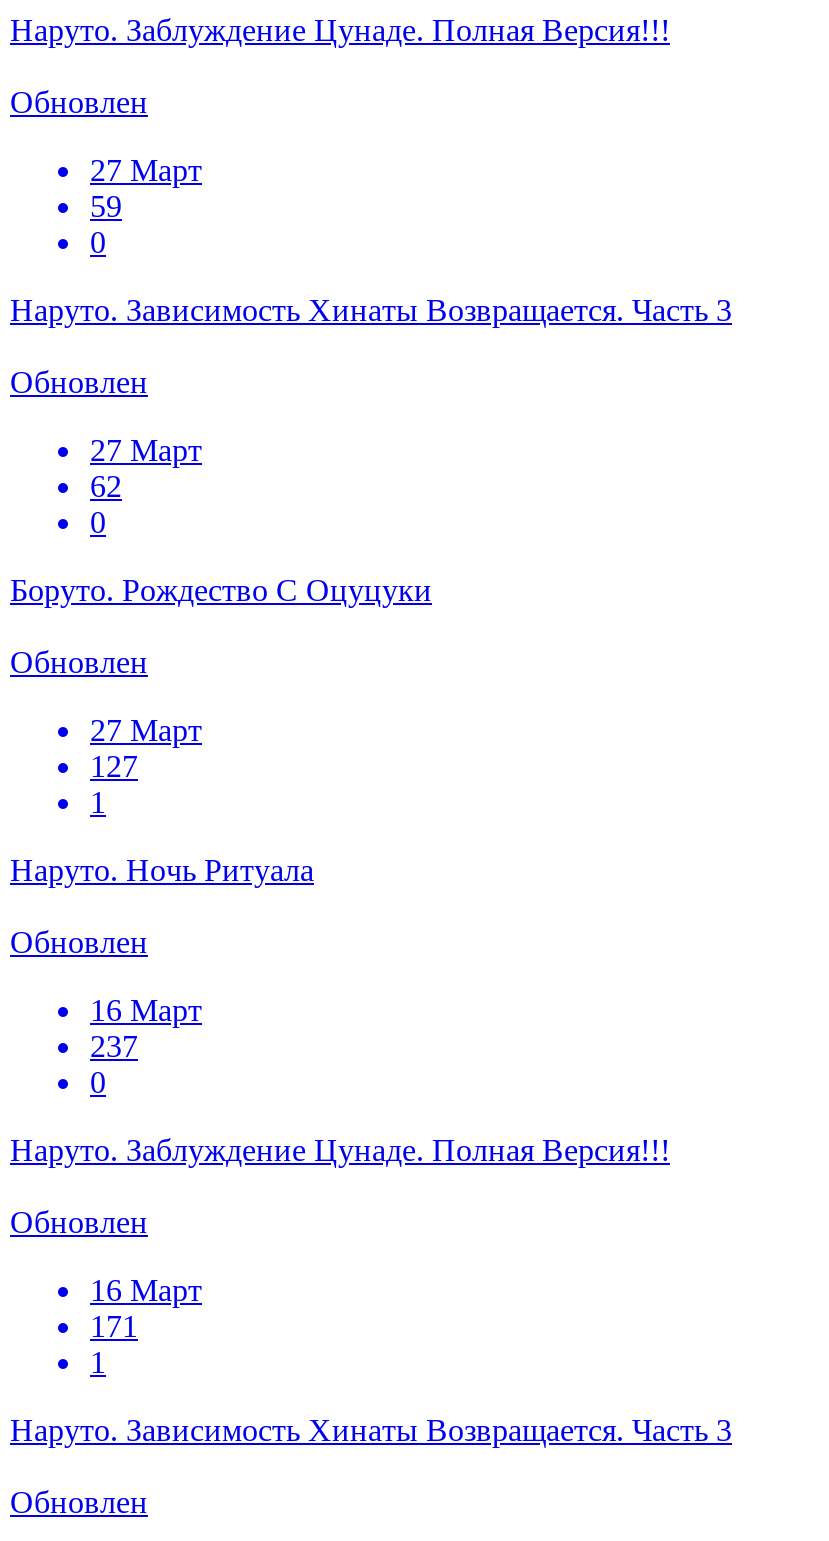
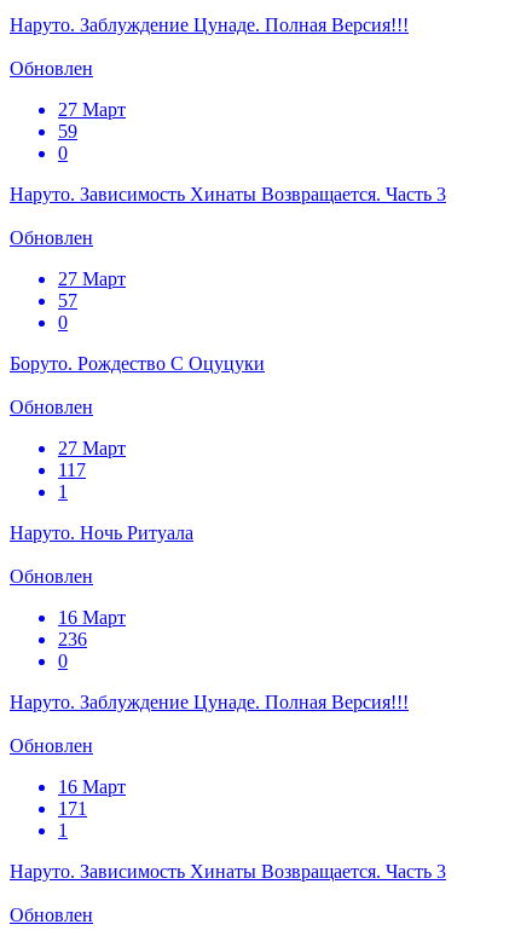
- 62
+ 57

- 127
+ 117

- 237
+ 236
